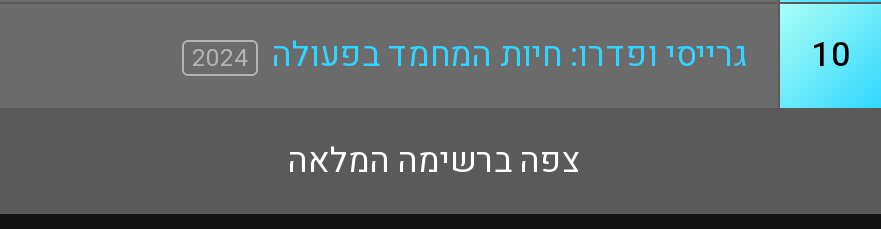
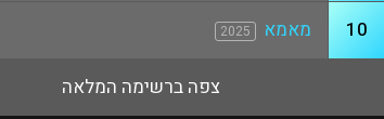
- גרייסי ופדרו: חיות המחמד בפעולה
- 2024
+ מאמא
+ 2025
